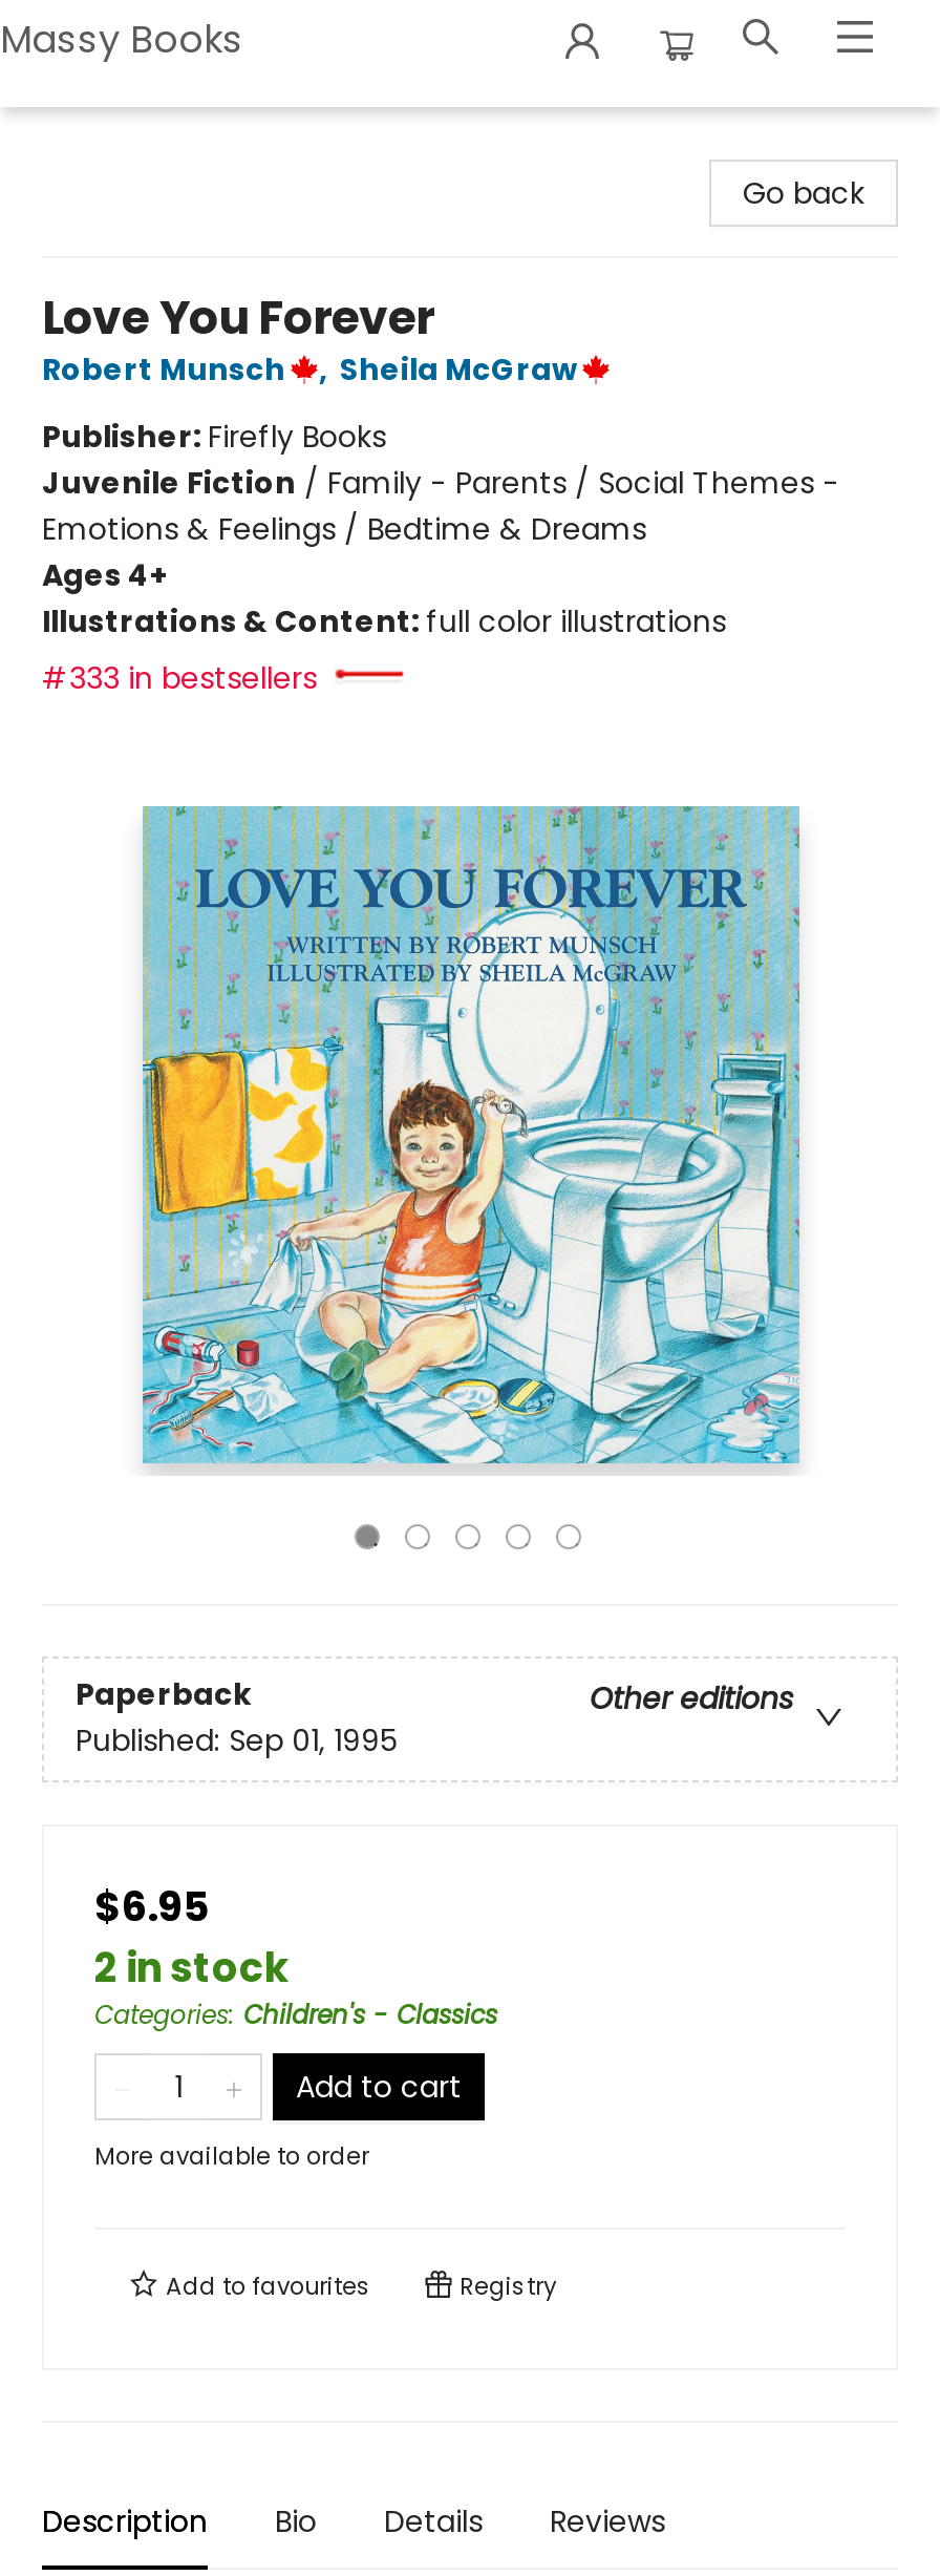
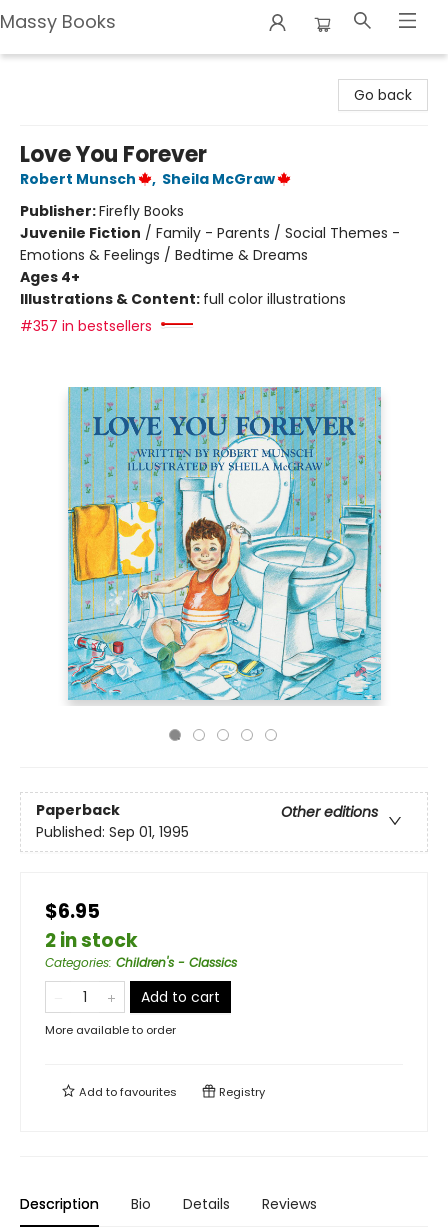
- #333 in bestsellers
+ #357 in bestsellers
